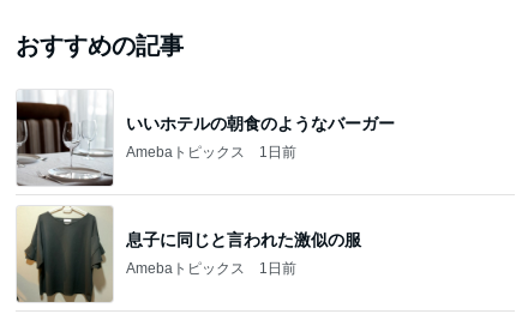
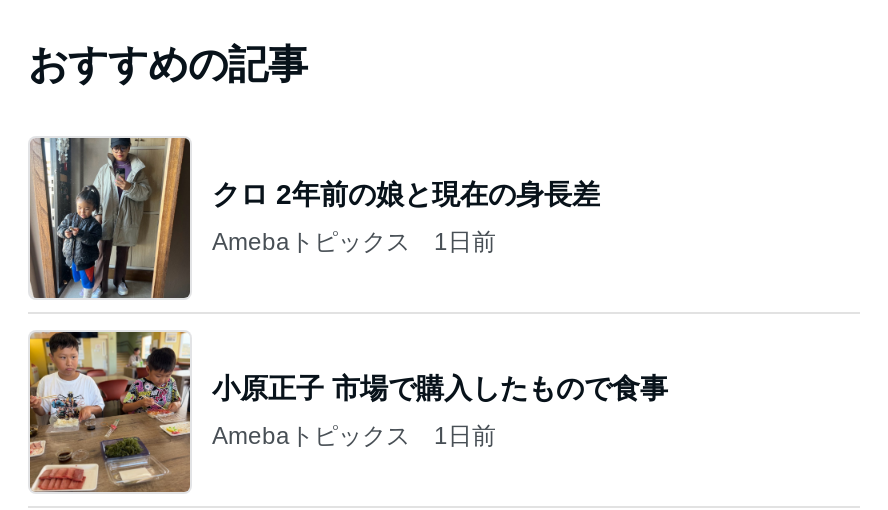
- [image]
- いいホテルの朝食のようなバーガー
+ [image]
+ クロ 2年前の娘と現在の身長差

- [image]
- 息子に同じと言われた激似の服
+ [image]
+ 小原正子 市場で購入したもので食事
